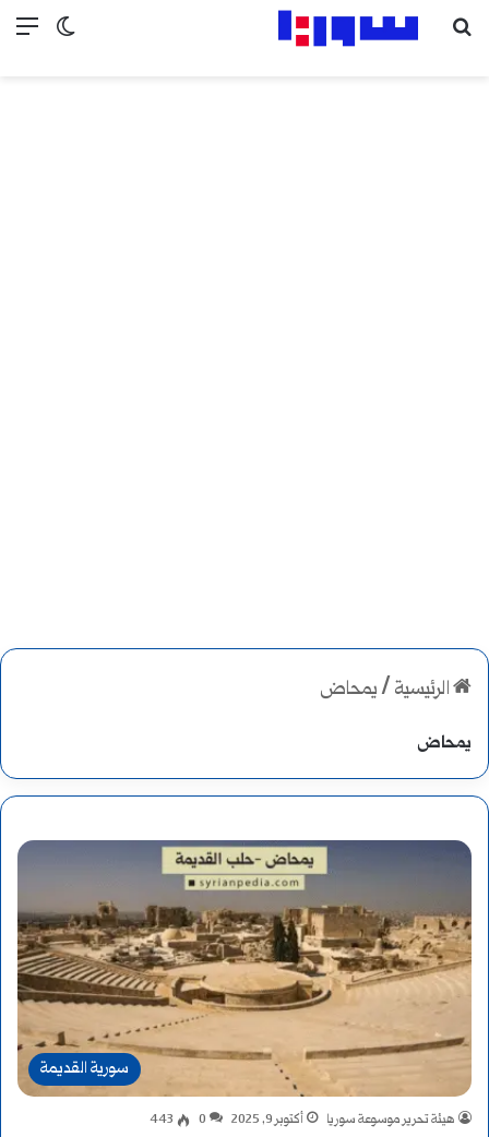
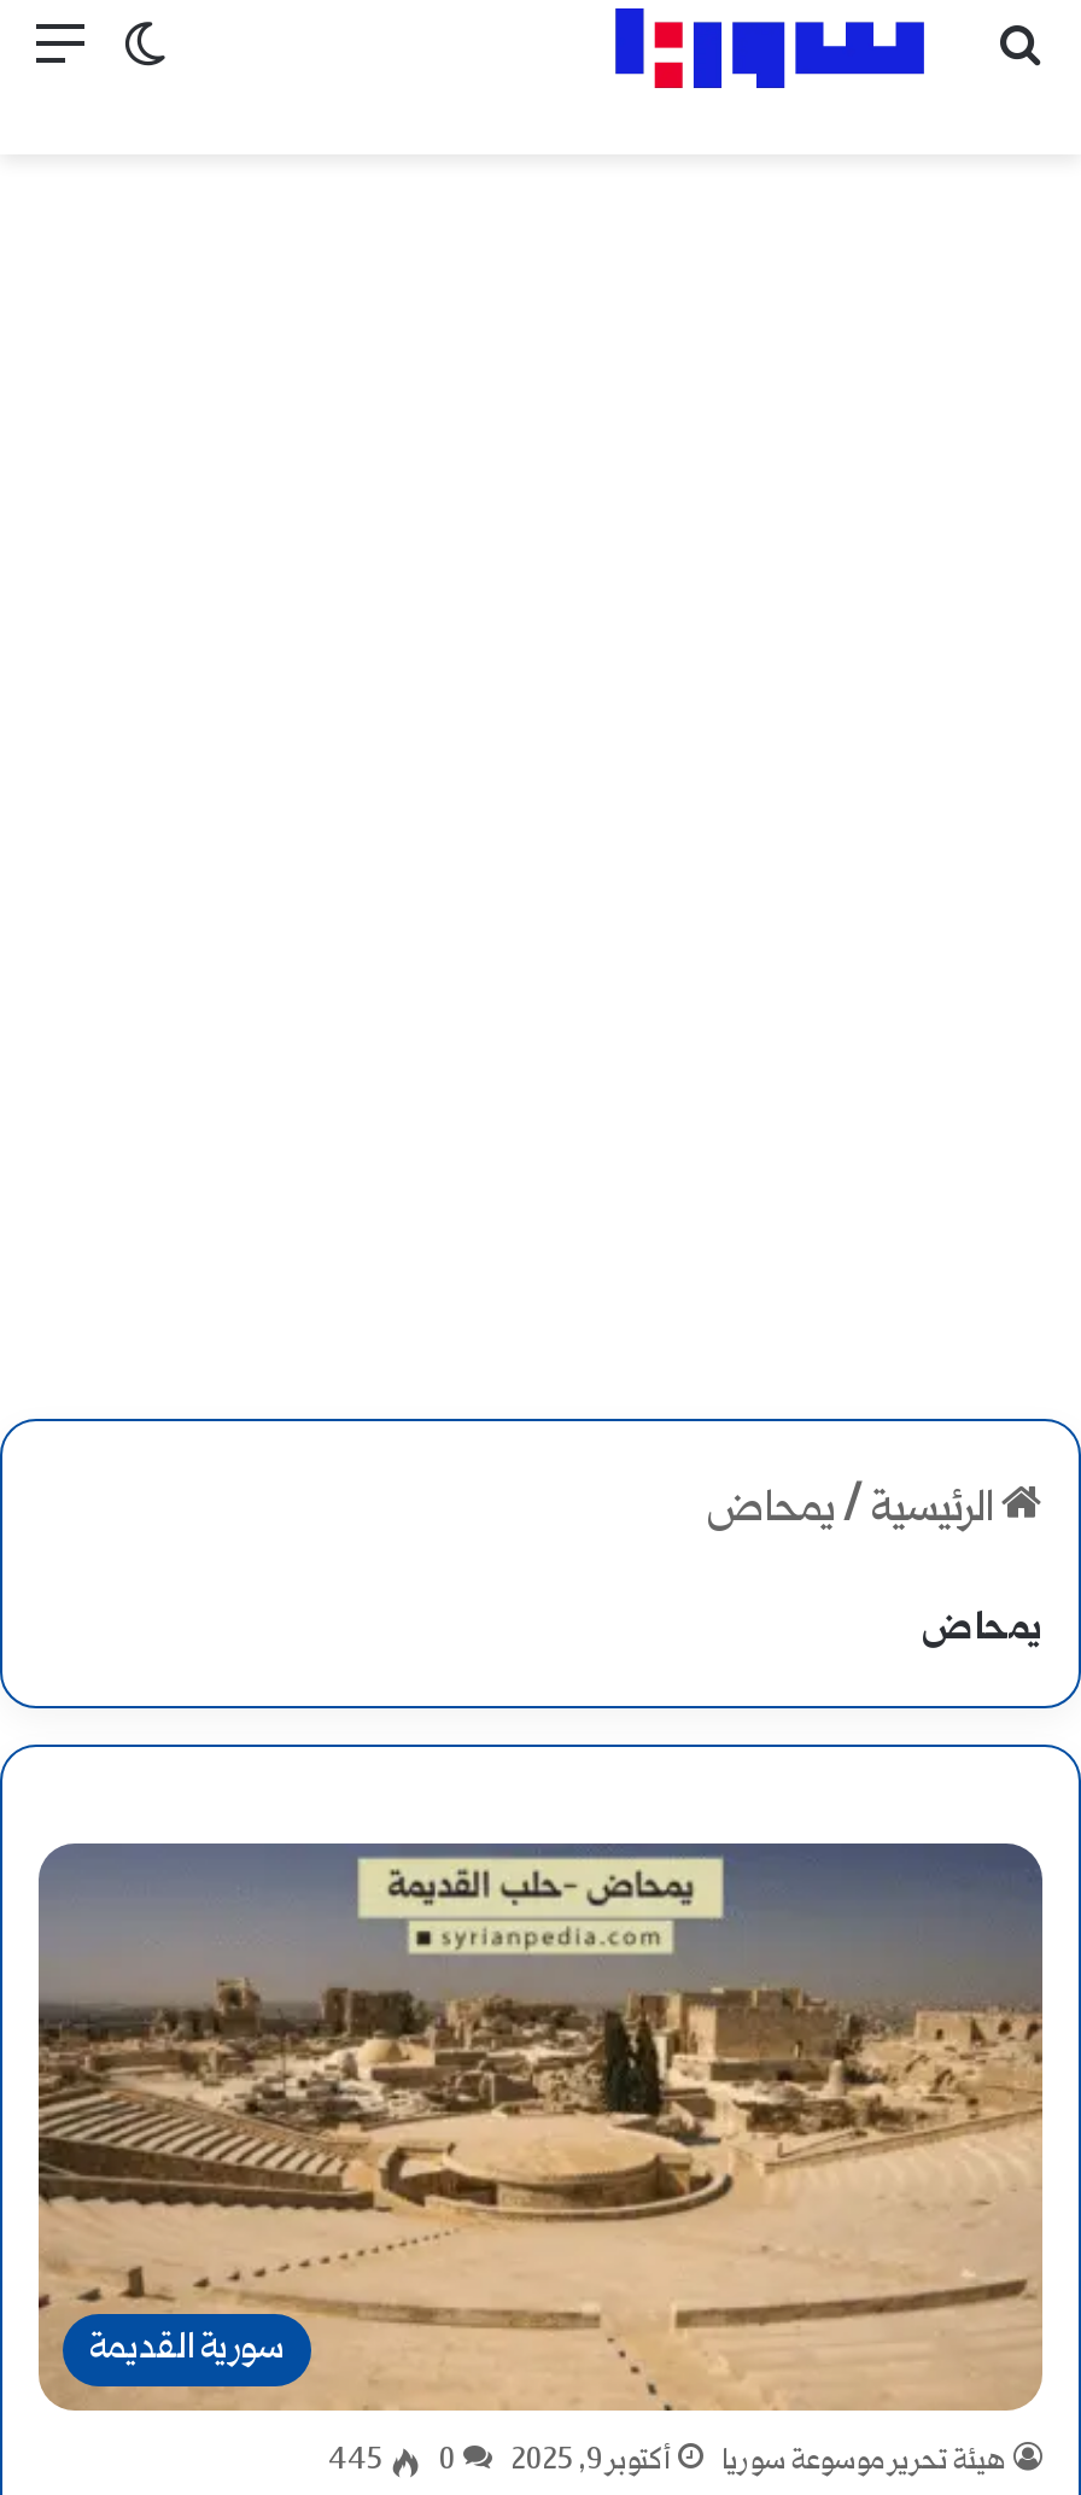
- 443 0
+ 445 0
